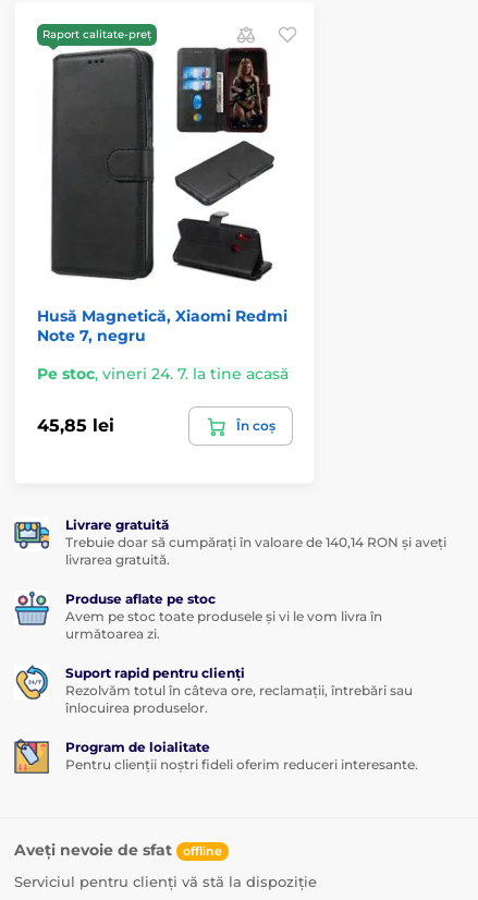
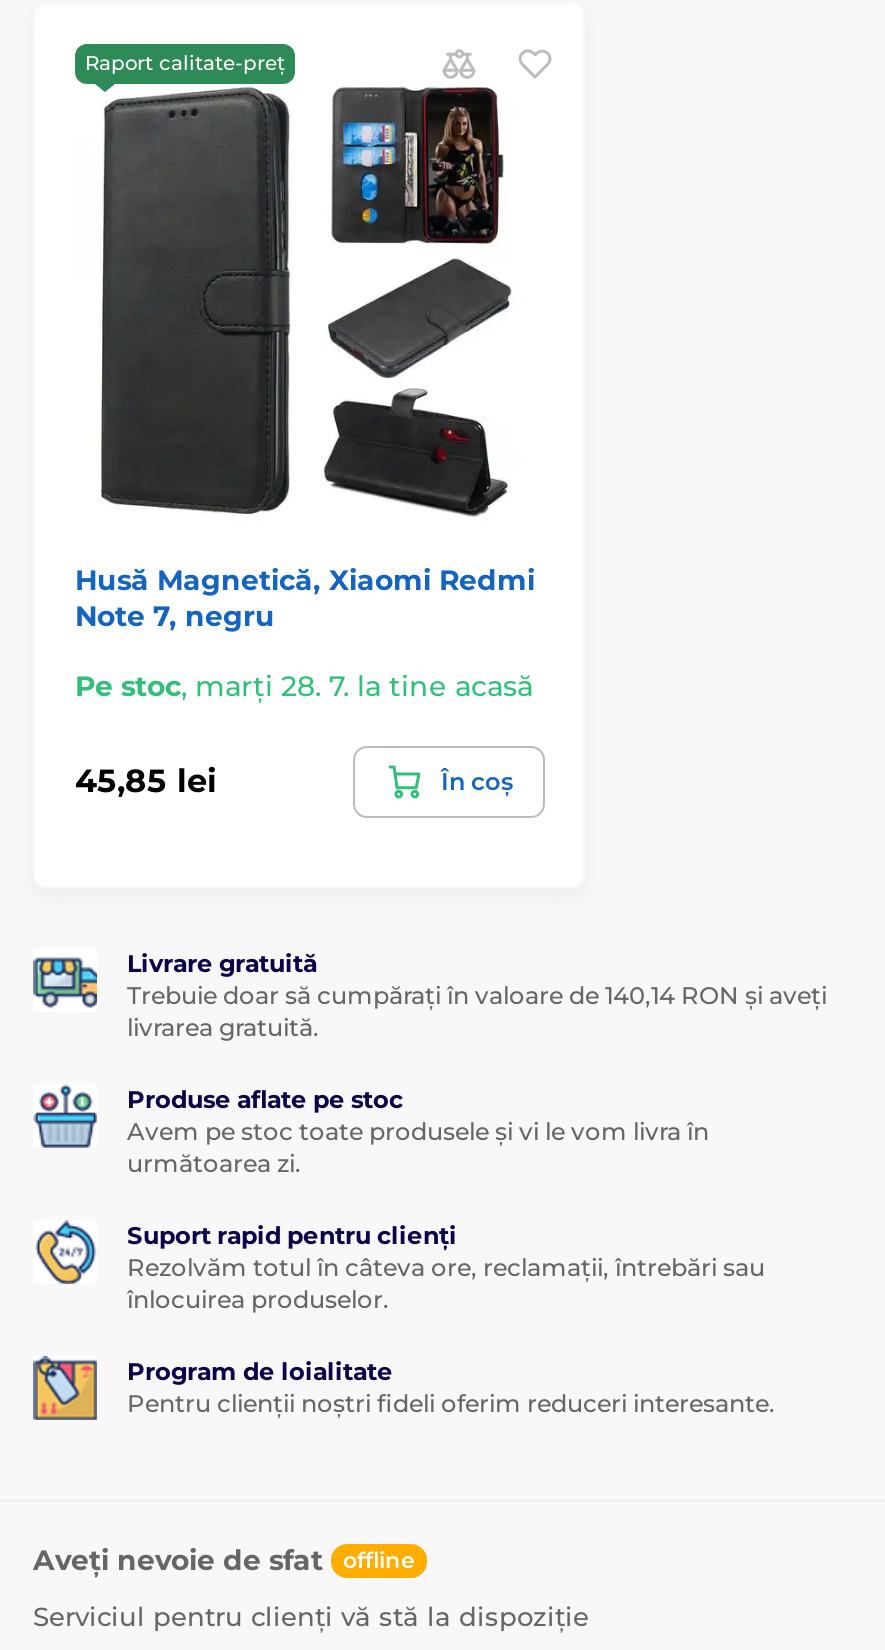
- Pe stoc, vineri 24. 7. la tine acasă
+ Pe stoc, marți 28. 7. la tine acasă
